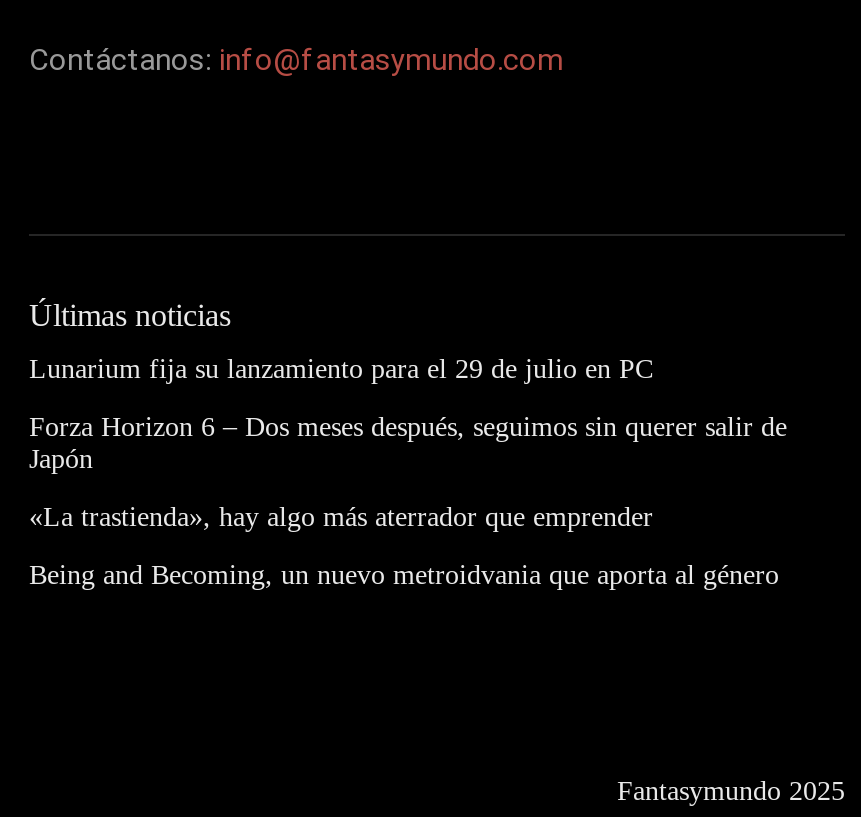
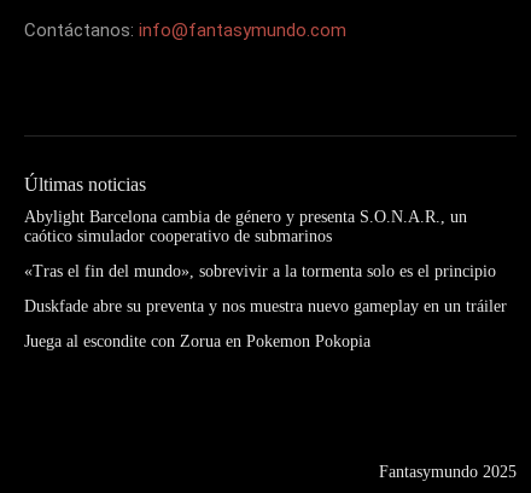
- Lunarium fija su lanzamiento para el 29 de julio en PC
+ Abylight Barcelona cambia de género y presenta S.O.N.A.R., un
+ caótico simulador cooperativo de submarinos

- Forza Horizon 6 – Dos meses después, seguimos sin querer salir de
- Japón
+ «Tras el fin del mundo», sobrevivir a la tormenta solo es el principio

- «La trastienda», hay algo más aterrador que emprender
+ Duskfade abre su preventa y nos muestra nuevo gameplay en un tráiler

- Being and Becoming, un nuevo metroidvania que aporta al género
+ Juega al escondite con Zorua en Pokemon Pokopia
